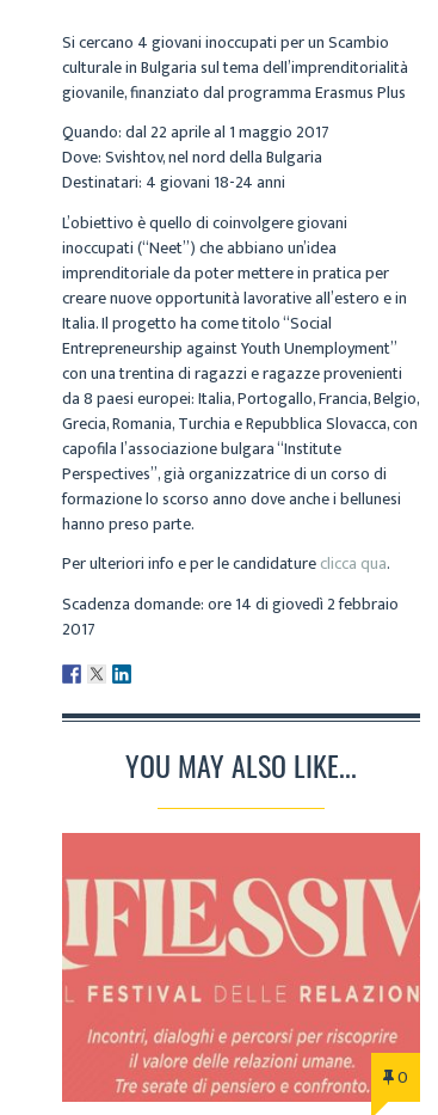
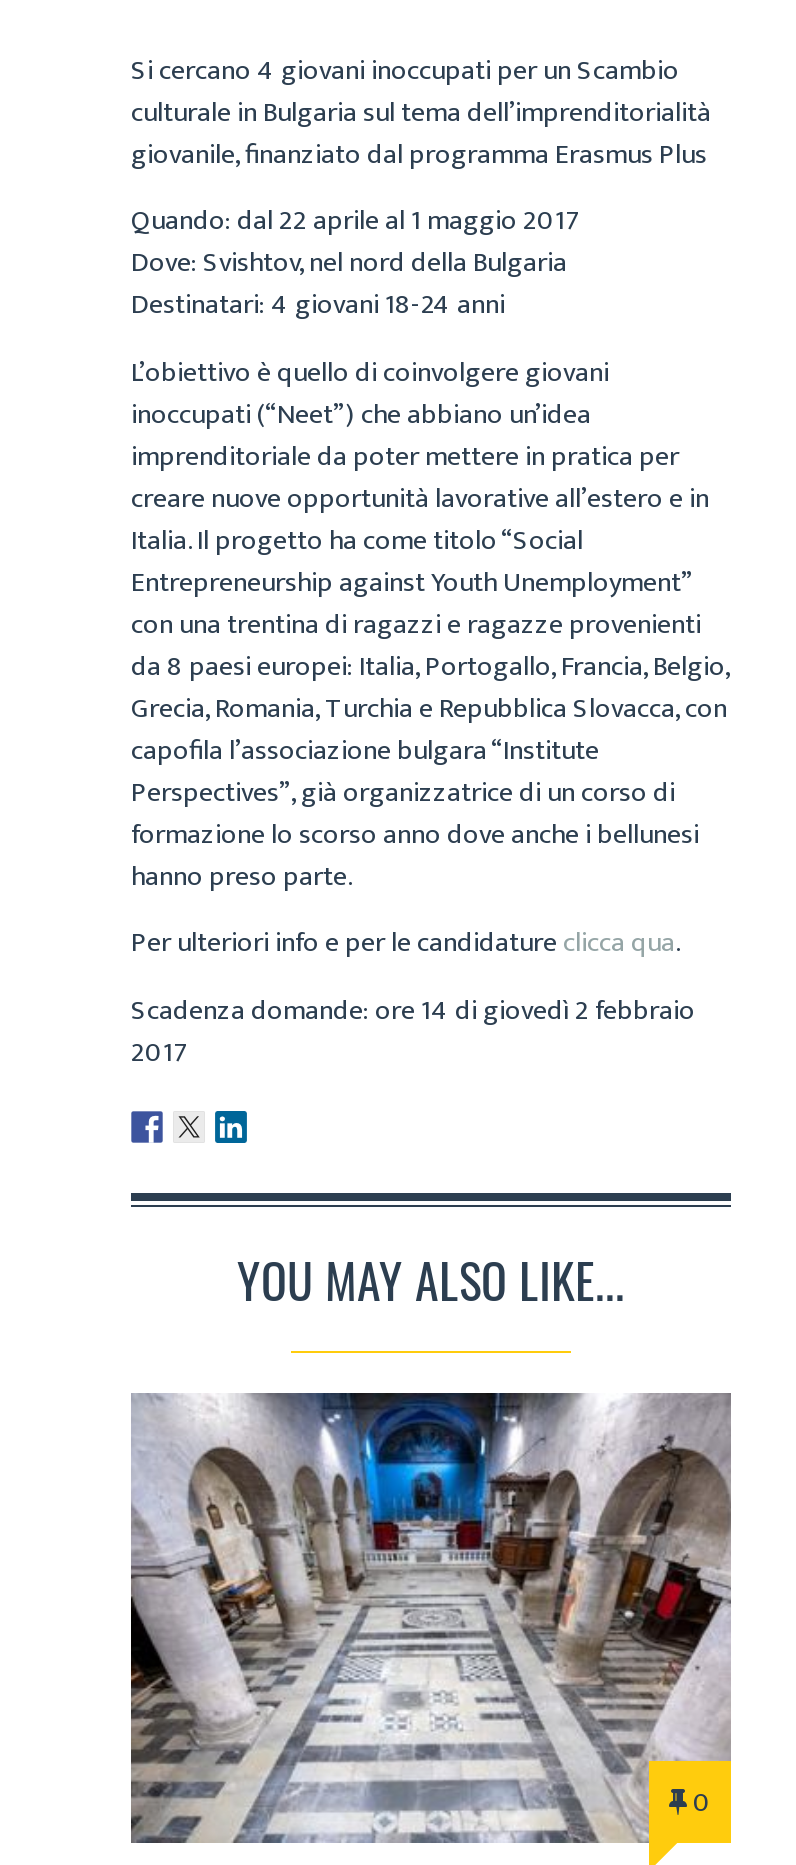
- [image]
+ [image]
